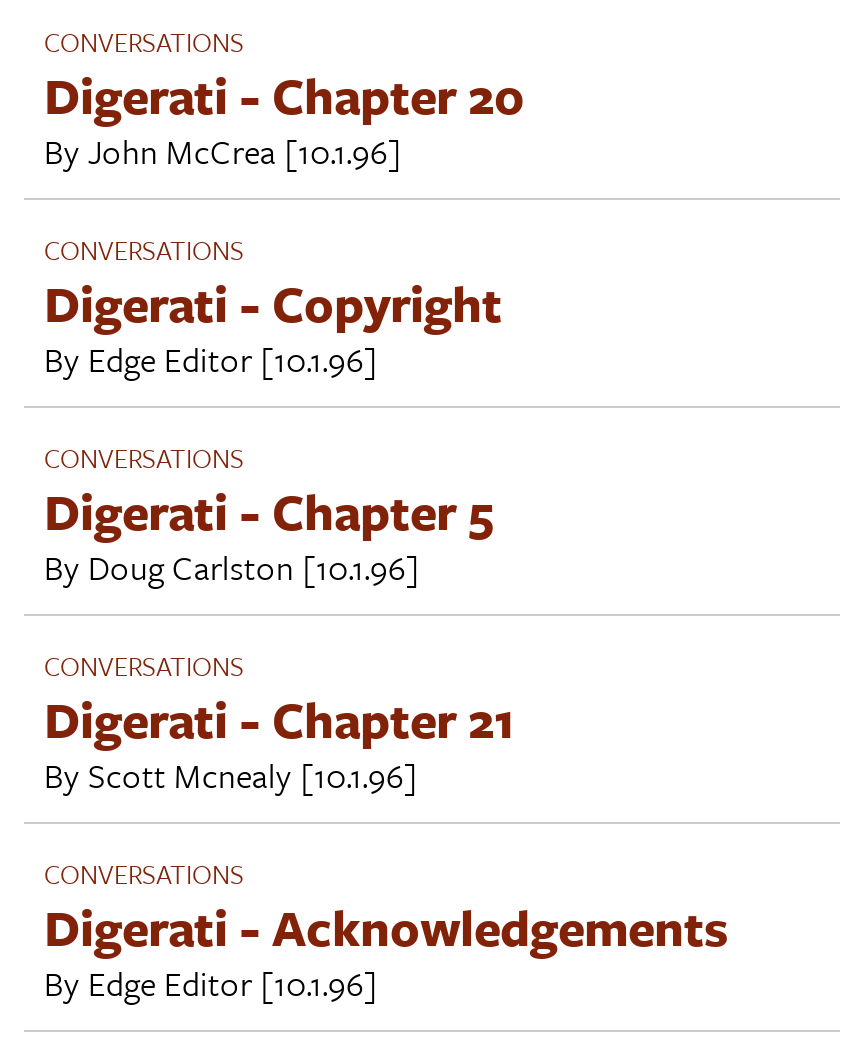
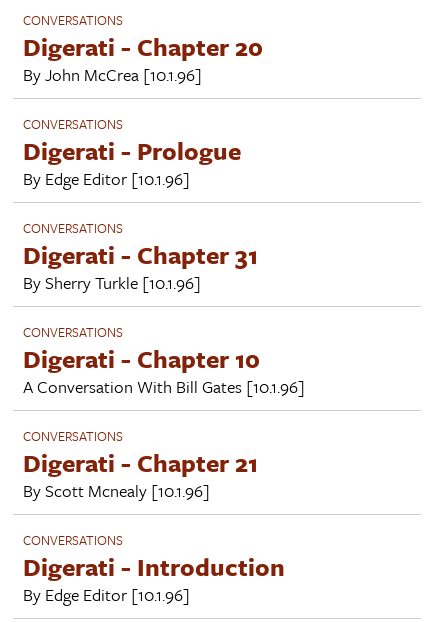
- Digerati - Copyright
+ Digerati - Prologue

- Digerati - Chapter 5
- By Doug Carlston [10.1.96]
+ Digerati - Chapter 31
+ By Sherry Turkle [10.1.96]
+ CONVERSATIONS
+ Digerati - Chapter 10
+ A Conversation With Bill Gates [10.1.96]

- Digerati - Acknowledgements
+ Digerati - Introduction
